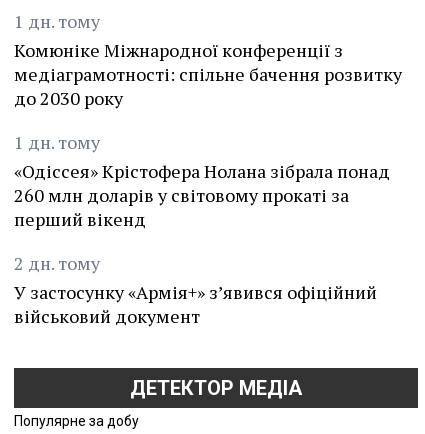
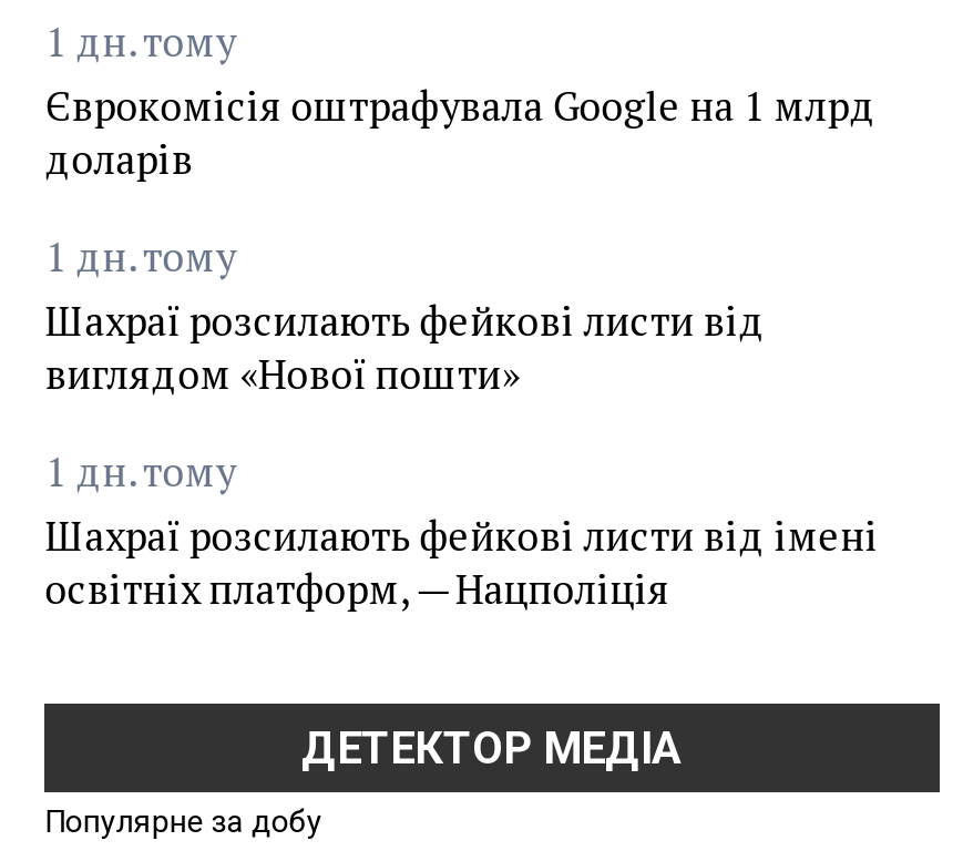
- Комюніке Міжнародної конференції з
- медіаграмотності: спільне бачення розвитку
- до 2030 року
+ Єврокомісія оштрафувала Google на 1 млрд
+ доларів

- «Одіссея» Крістофера Нолана зібрала понад
- 260 млн доларів у світовому прокаті за
- перший вікенд
+ Шахраї розсилають фейкові листи від
+ виглядом «Нової пошти»

- 2 дн. тому
- У застосунку «Армія+» зʼявився офіційний
- військовий документ
+ 1 дн. тому
+ Шахраї розсилають фейкові листи від імені
+ освітніх платформ, — Нацполіція
